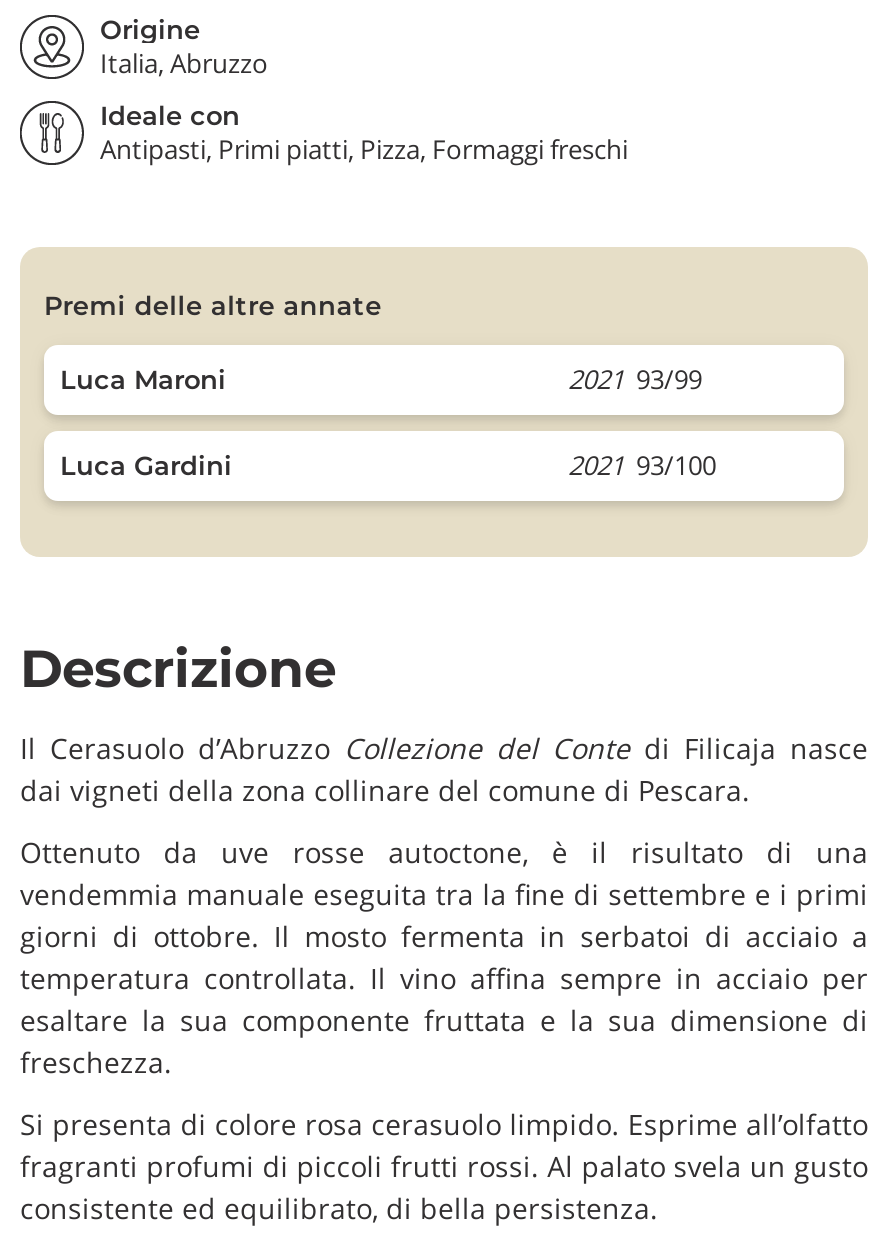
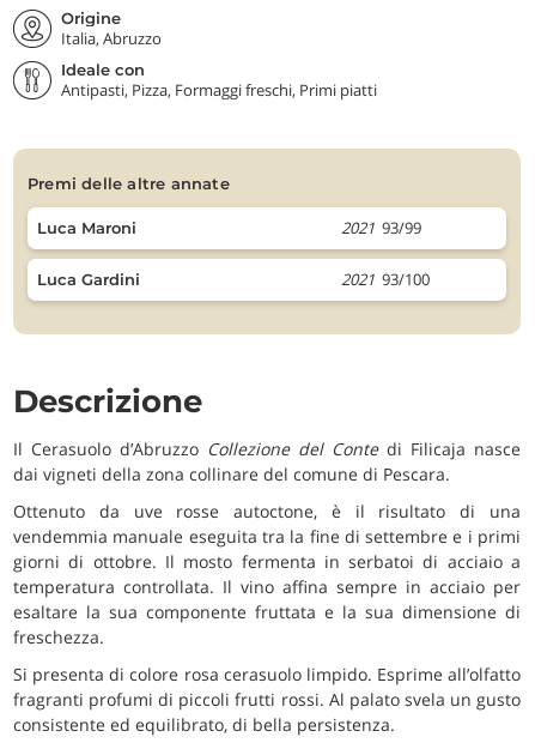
- Antipasti, Primi piatti, Pizza, Formaggi freschi
+ Antipasti, Pizza, Formaggi freschi, Primi piatti
